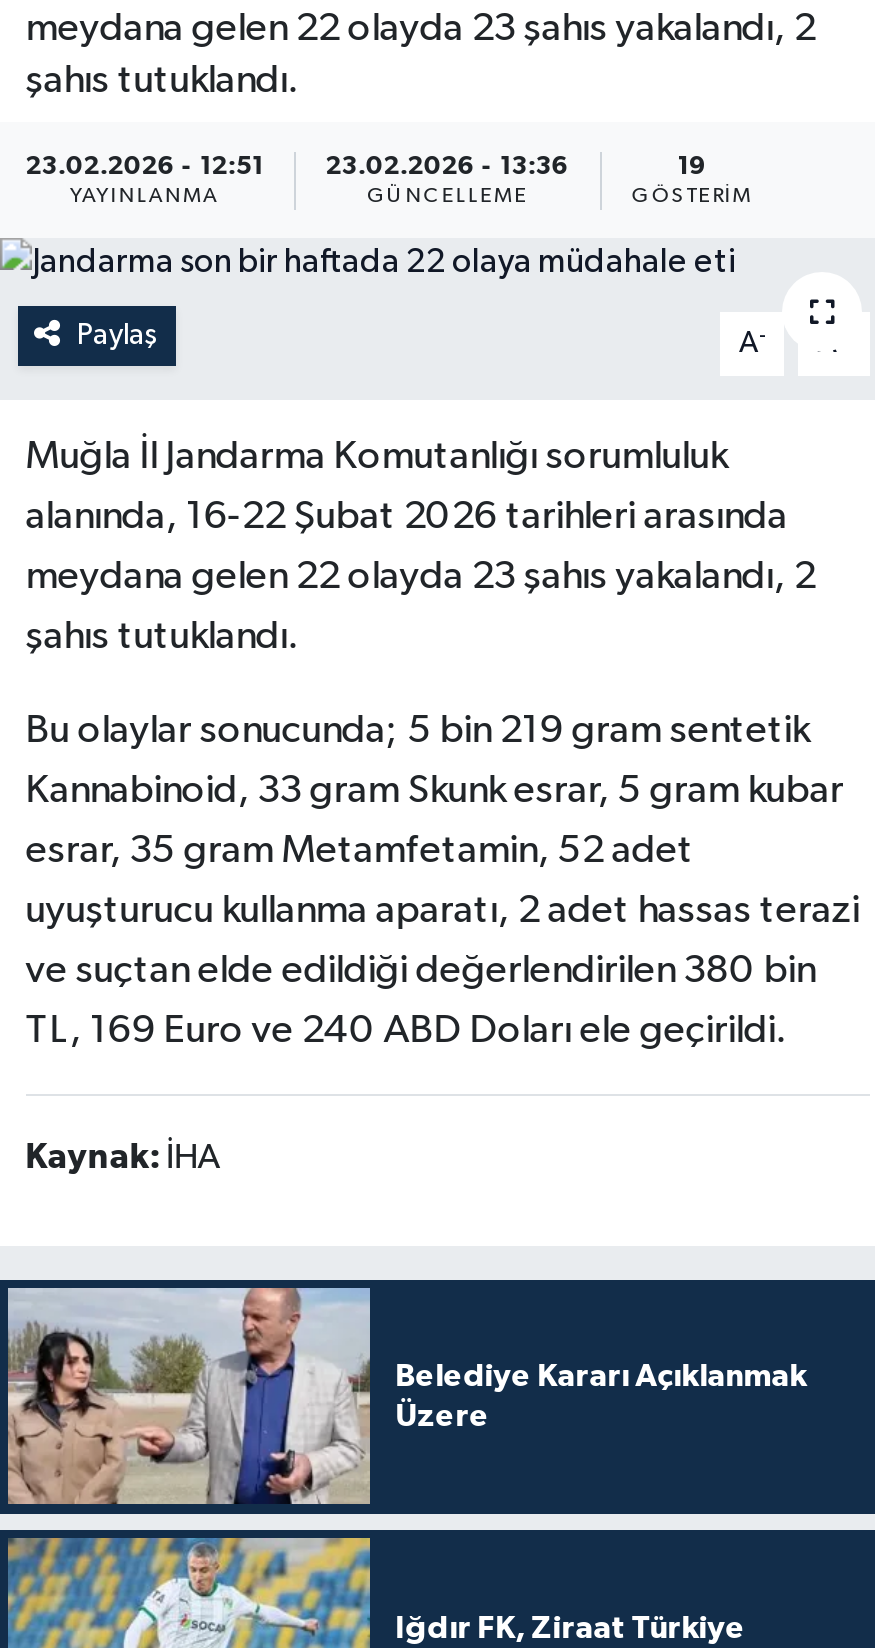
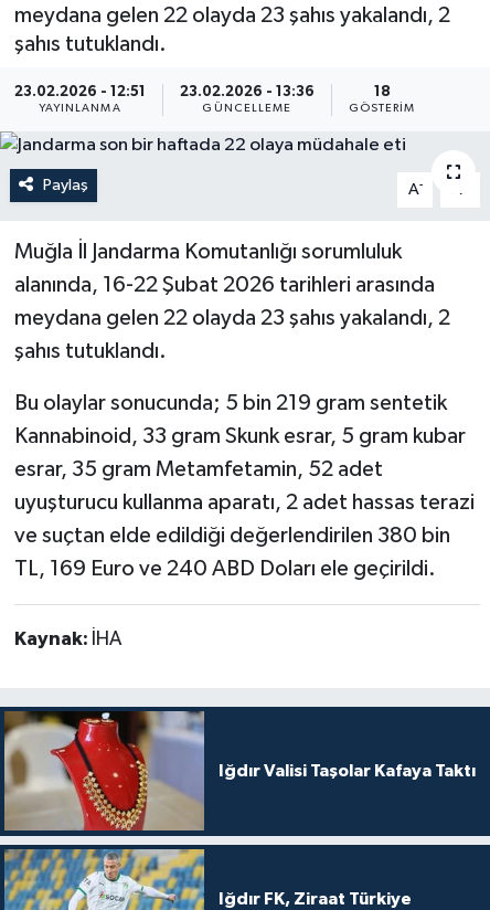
- 19
+ 18

- [image]
- Belediye Kararı Açıklanmak
- Üzere
+ [image]
+ Iğdır Valisi Taşolar Kafaya Taktı
